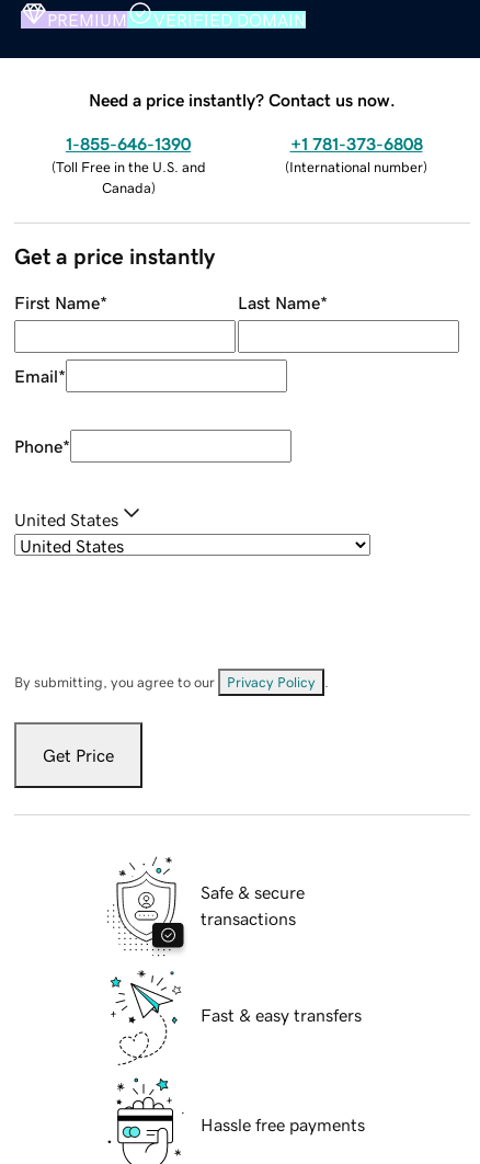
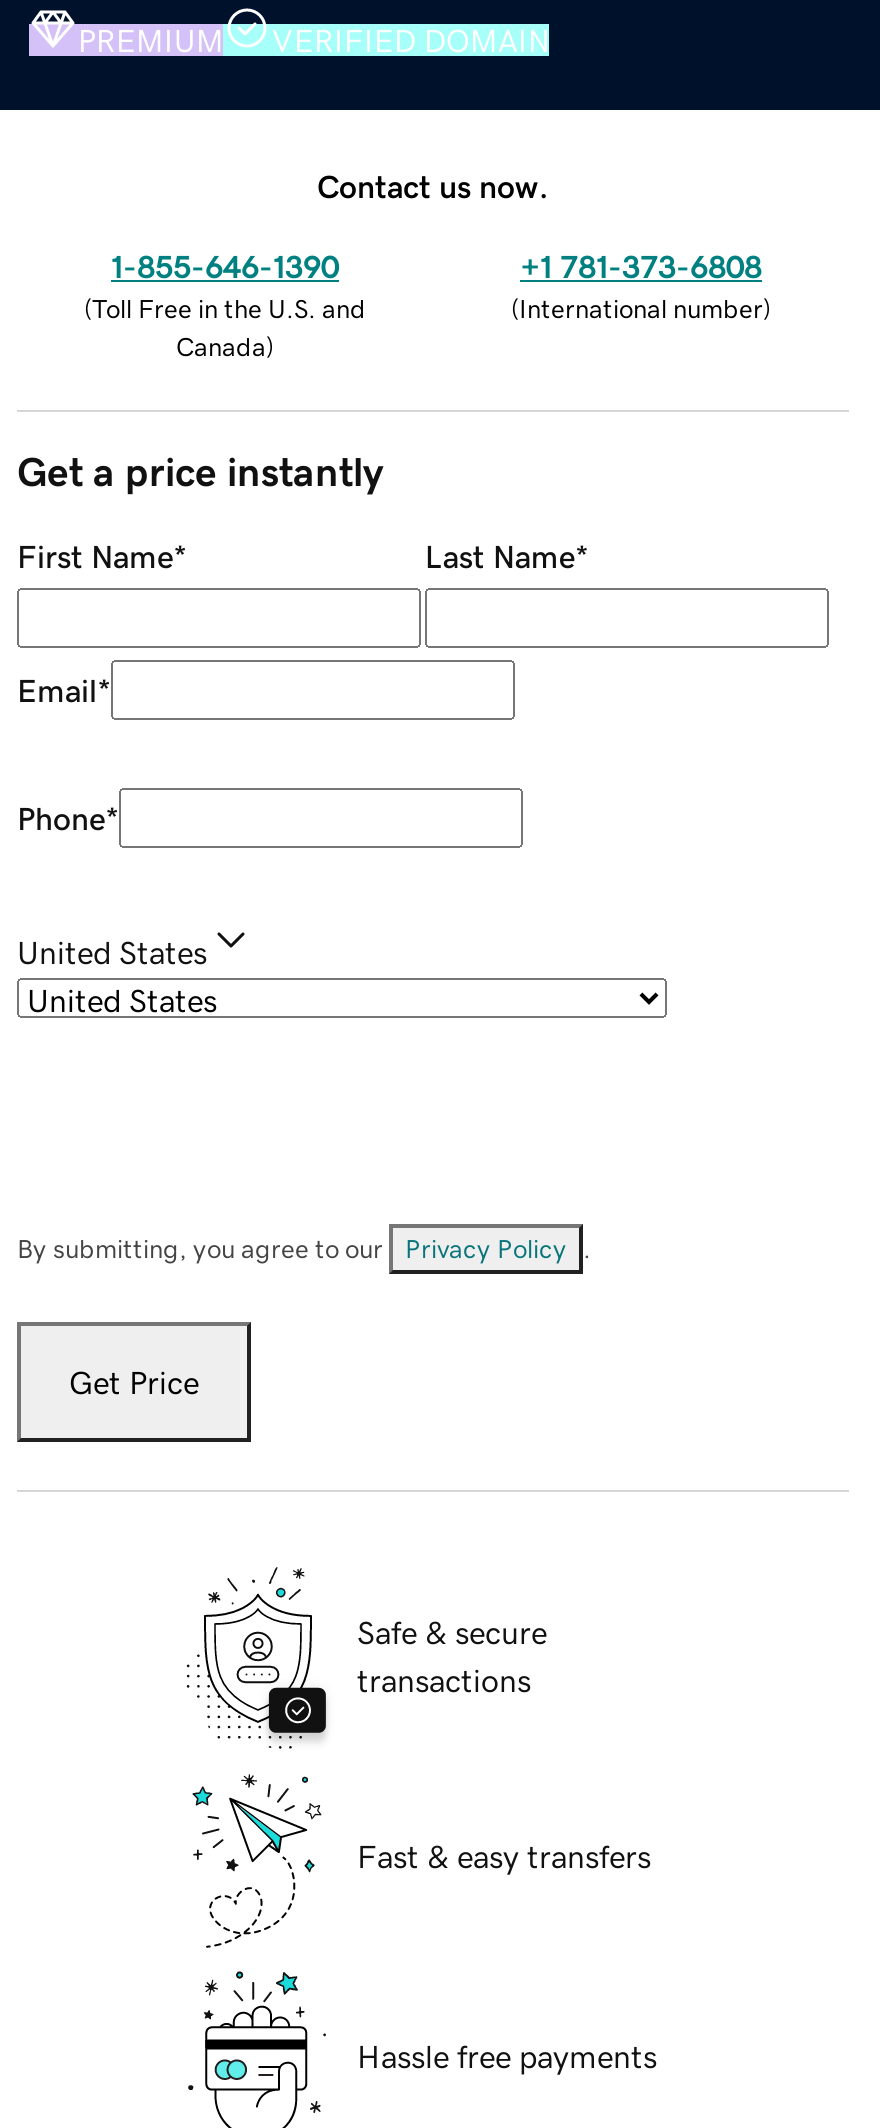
- Need a price instantly? Contact us now.
+ Contact us now.
